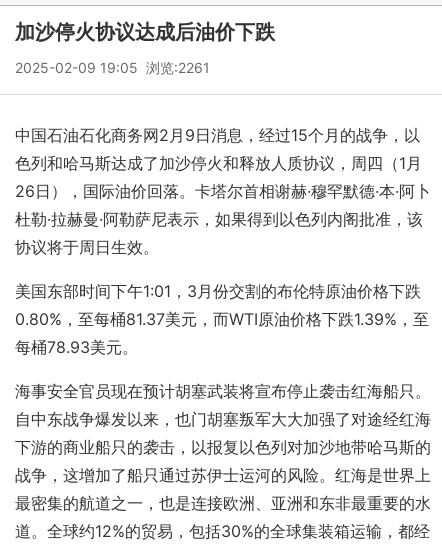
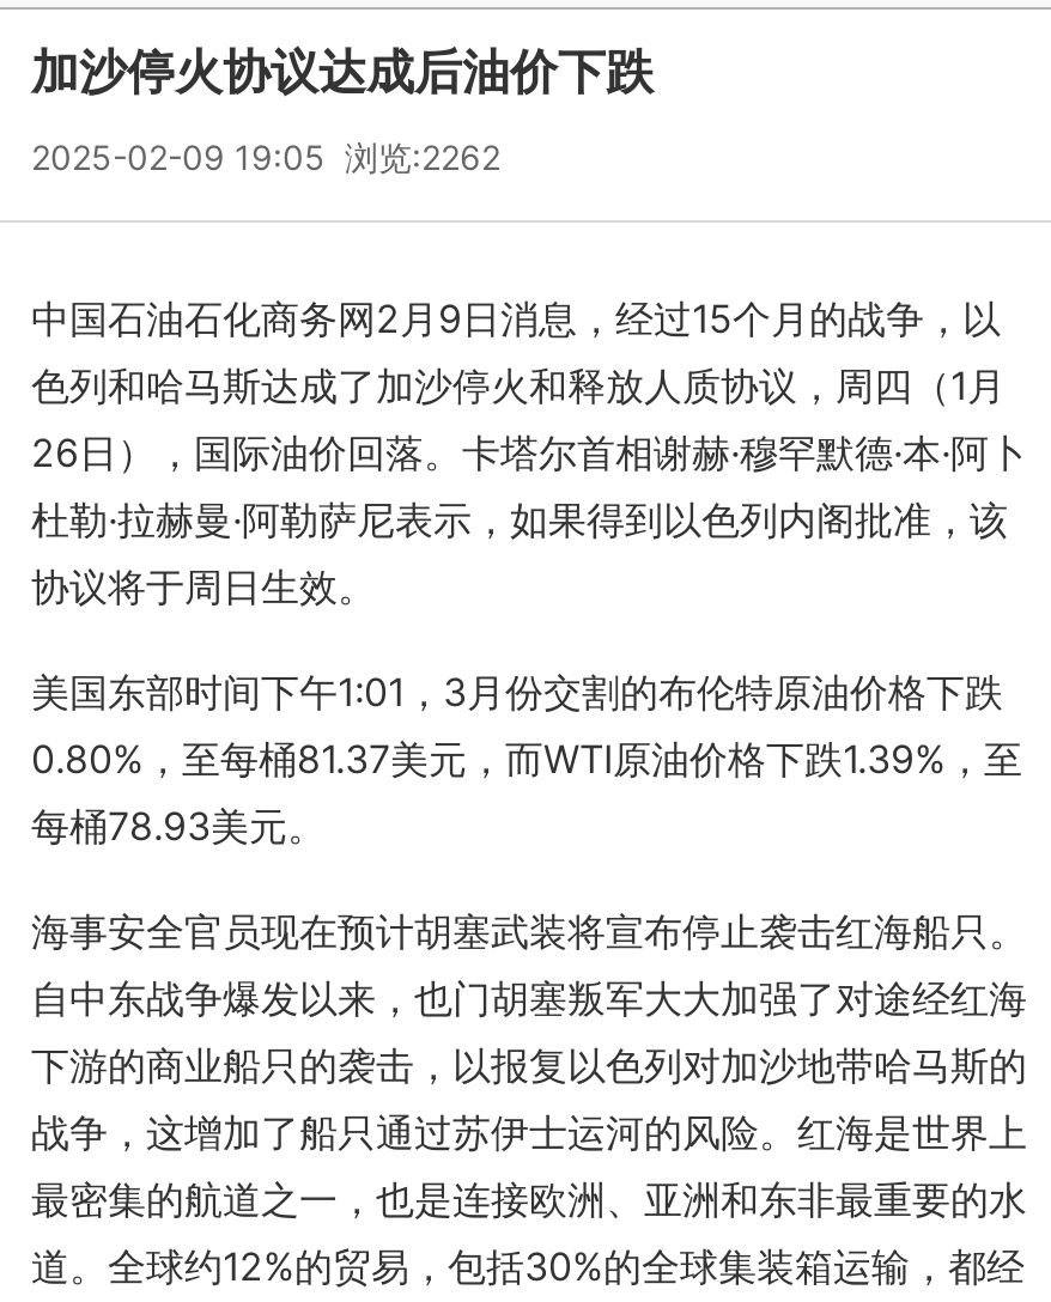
- 2025-02-09 19:05 浏览:2261
+ 2025-02-09 19:05 浏览:2262
